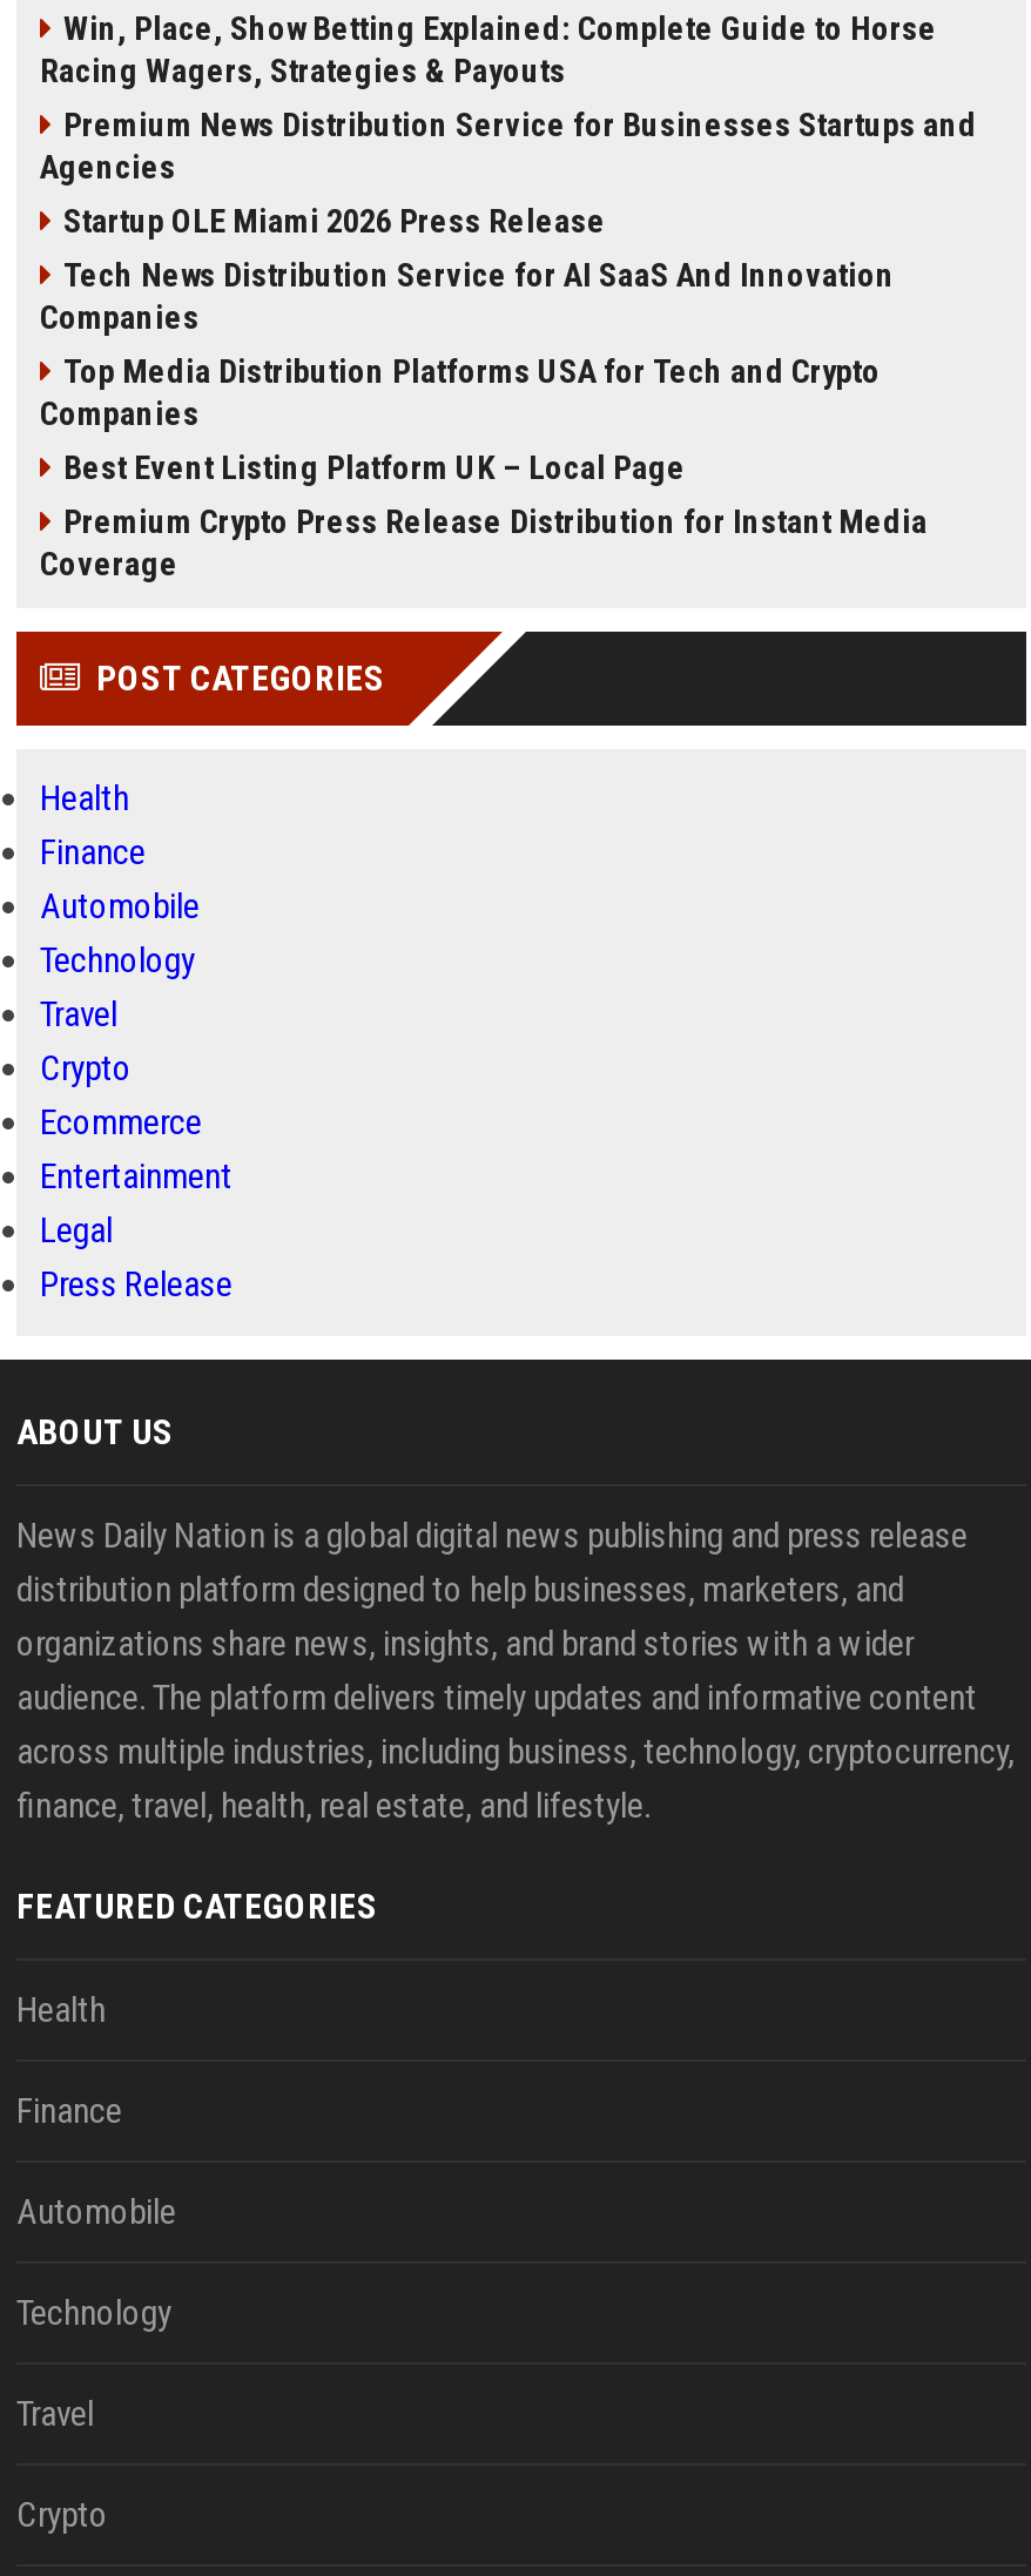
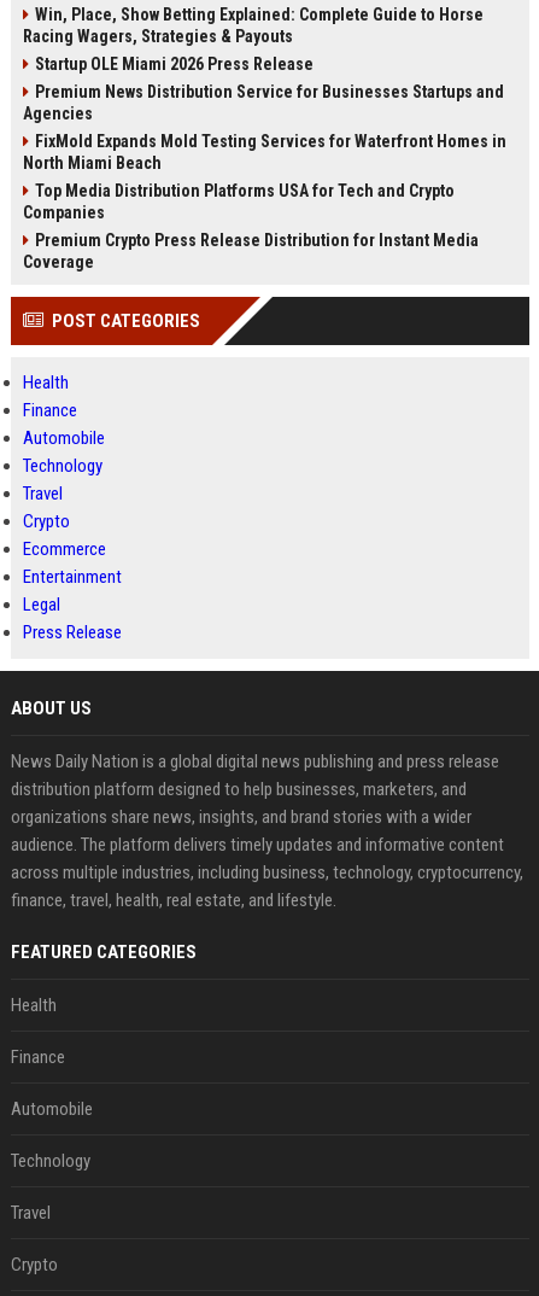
moved down: Premium News Distribution Service for Businesses Startups and | Agencies

moved up: Startup OLE Miami 2026 Press Release

- Tech News Distribution Service for AI SaaS And Innovation
- Companies
+ FixMold Expands Mold Testing Services for Waterfront Homes in
+ North Miami Beach

- Best Event Listing Platform UK – Local Page
